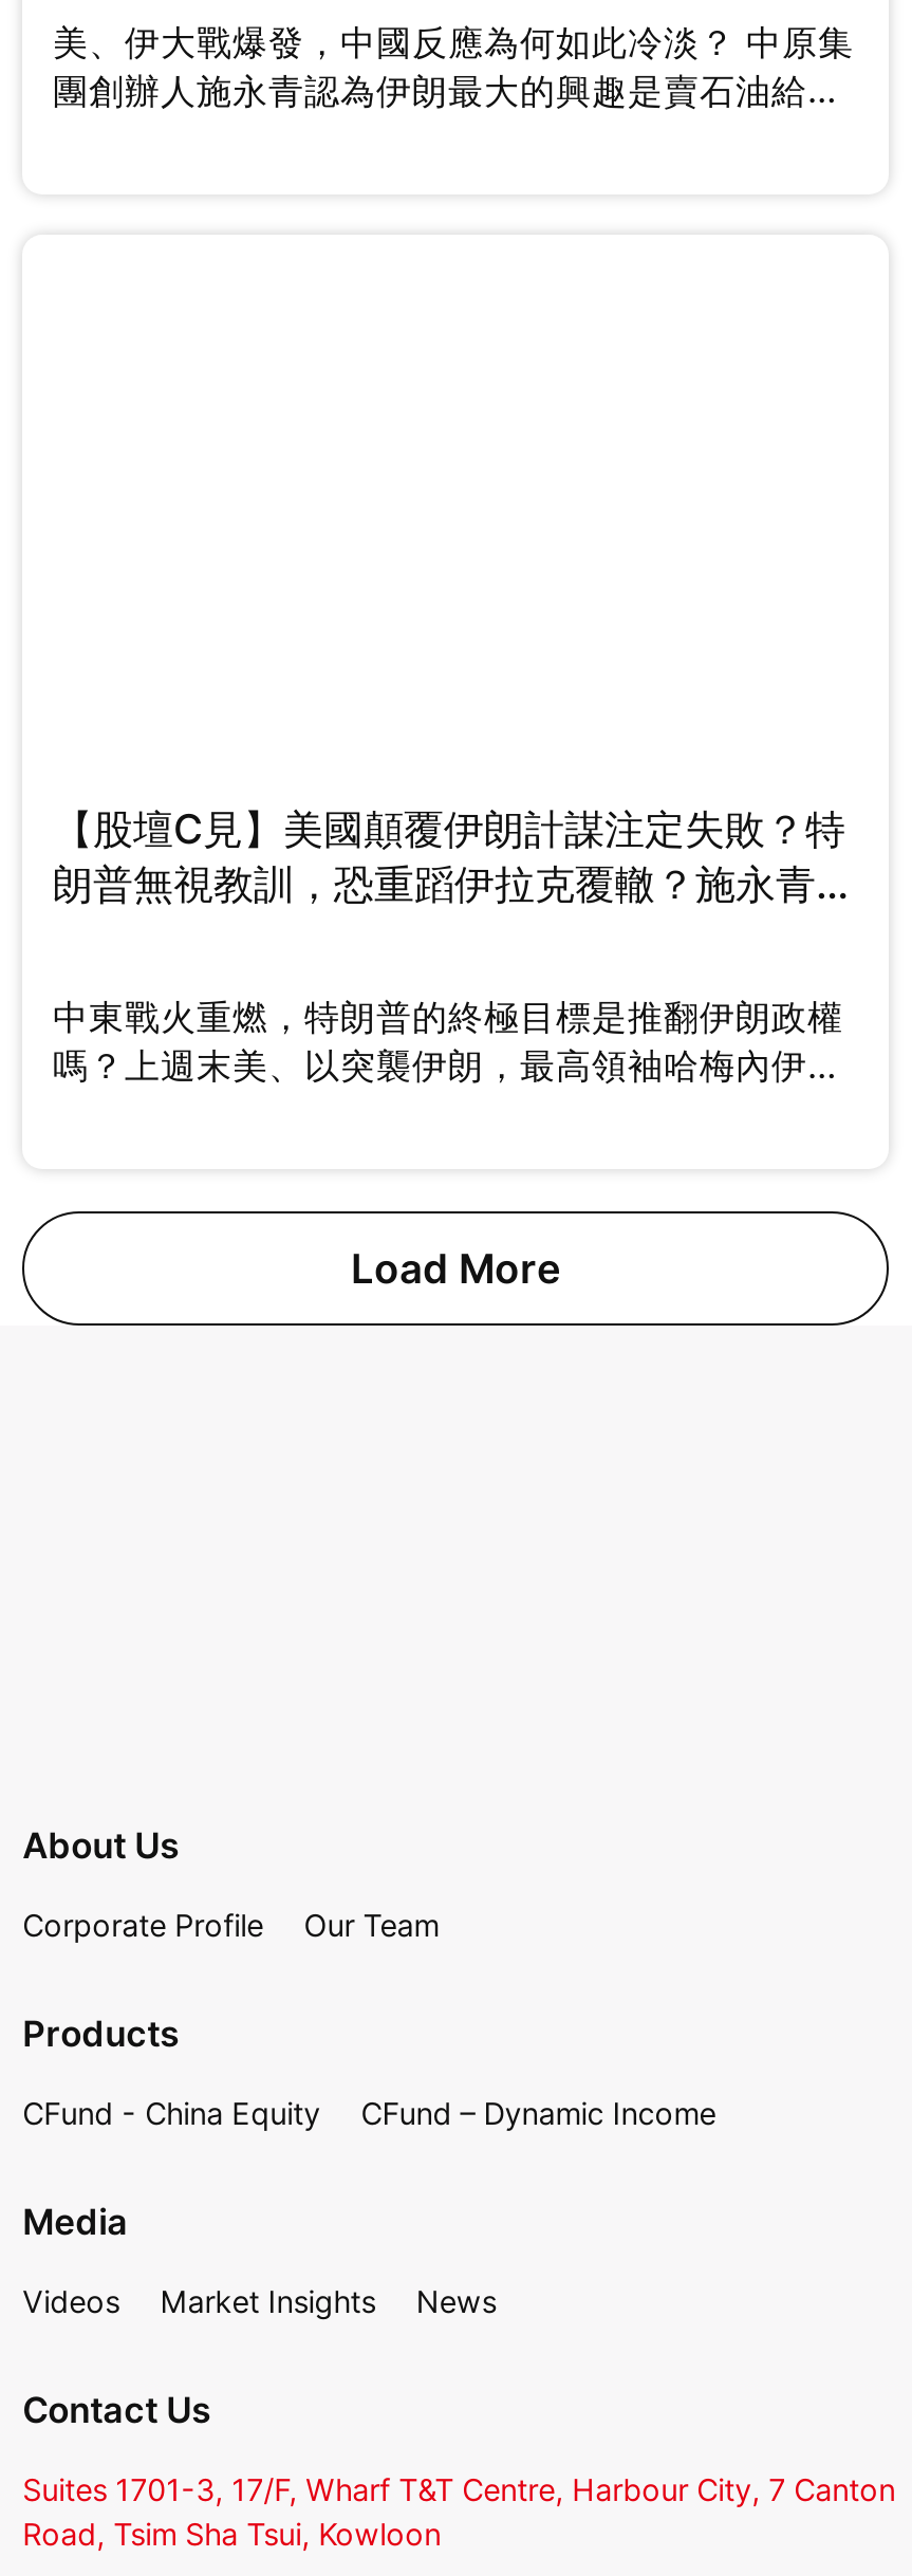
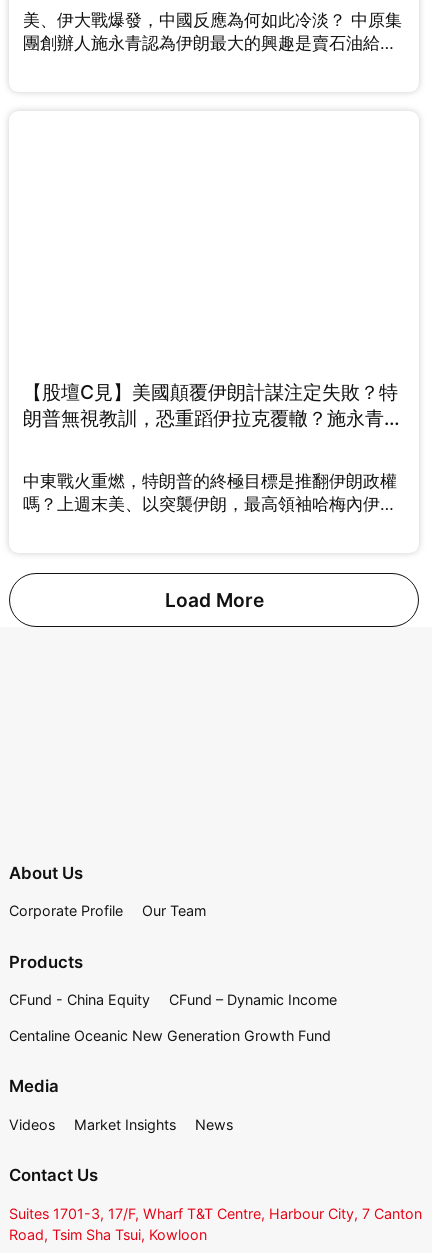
+ Centaline Oceanic New Generation Growth Fund
